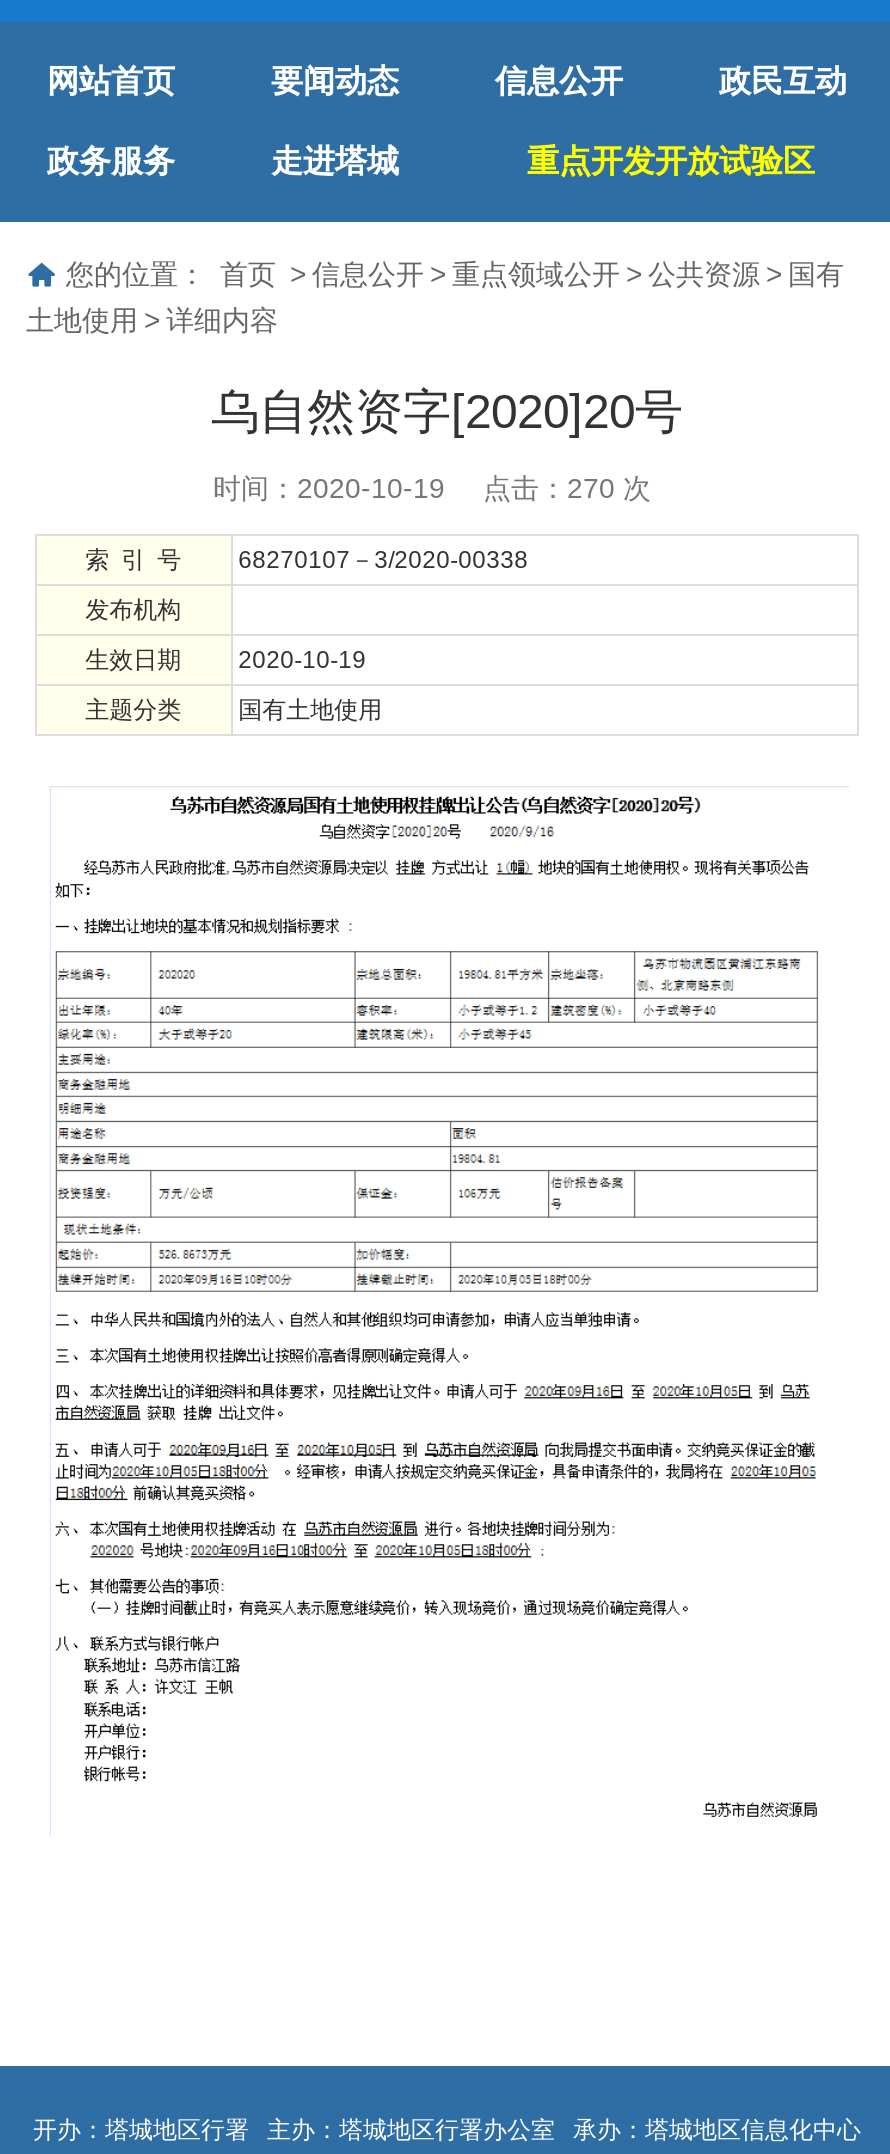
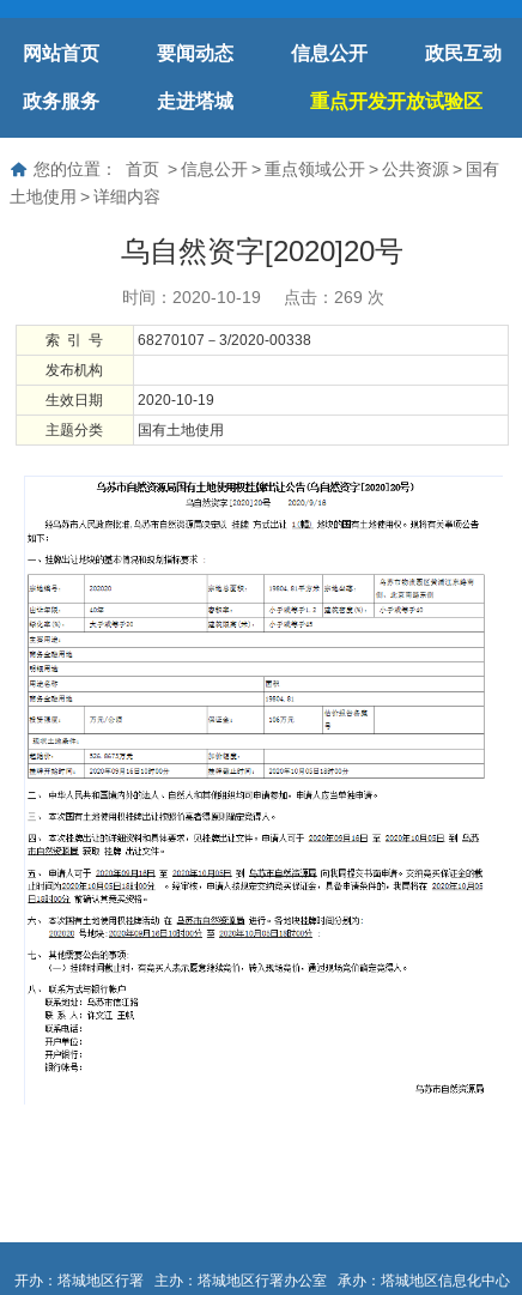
- 时间：2020-10-19 点击：270次
+ 时间：2020-10-19 点击：269次
